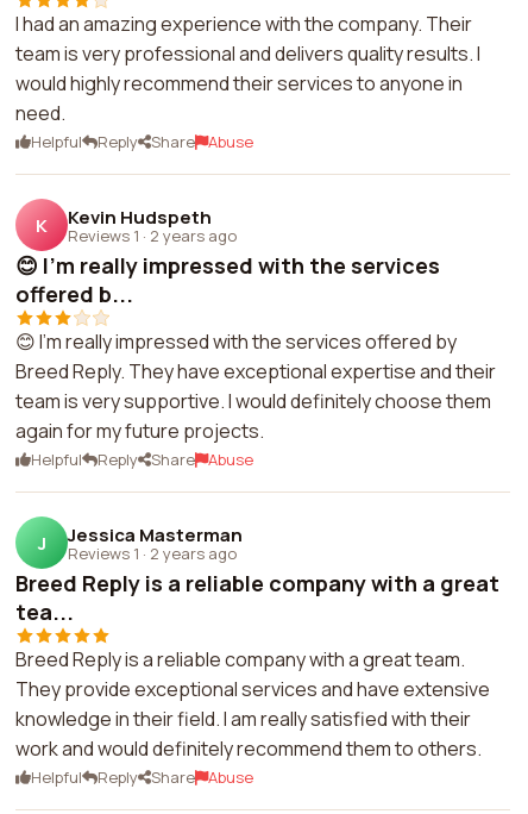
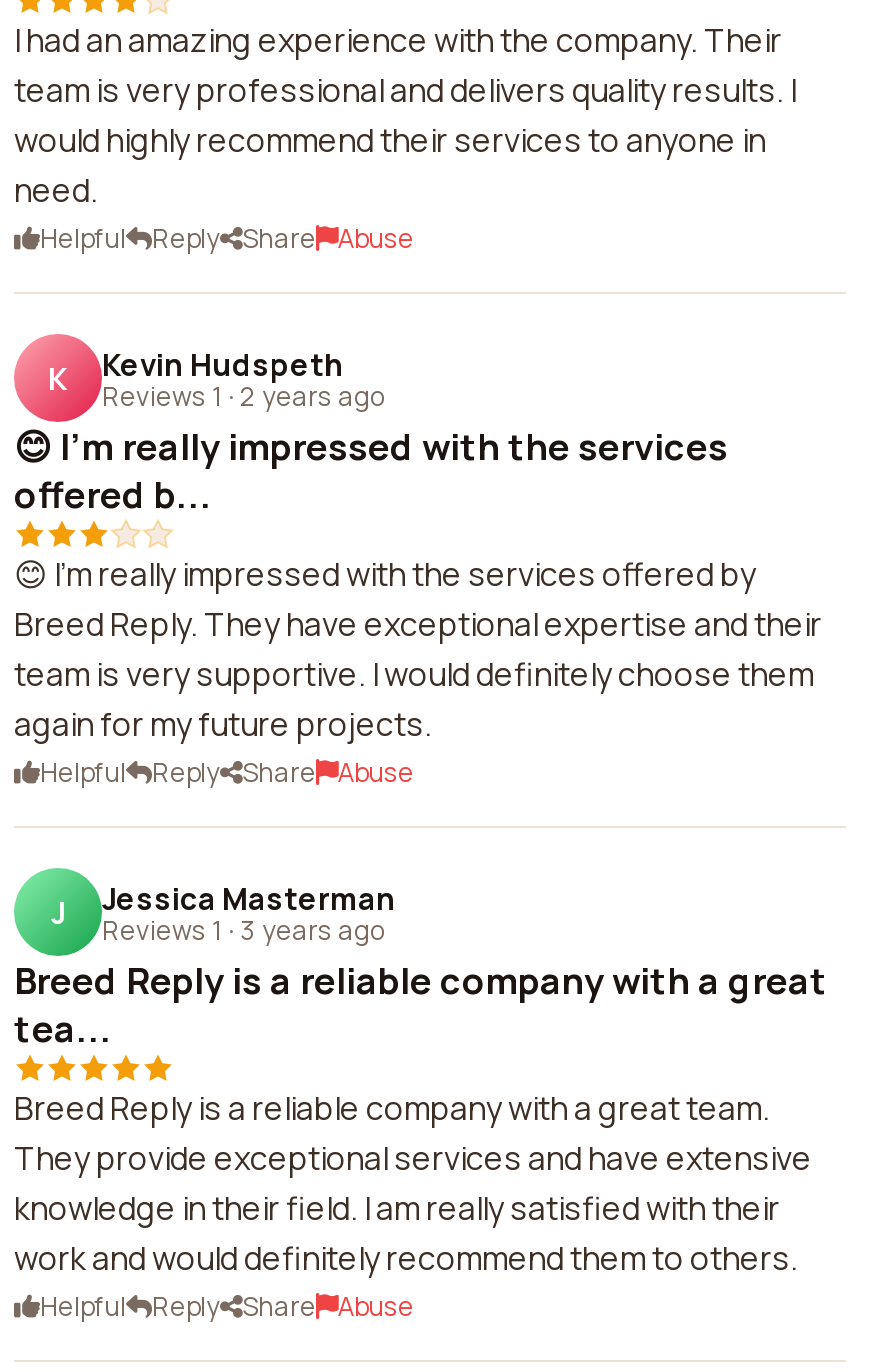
- Reviews 1·2 years ago
+ Reviews 1·3 years ago
